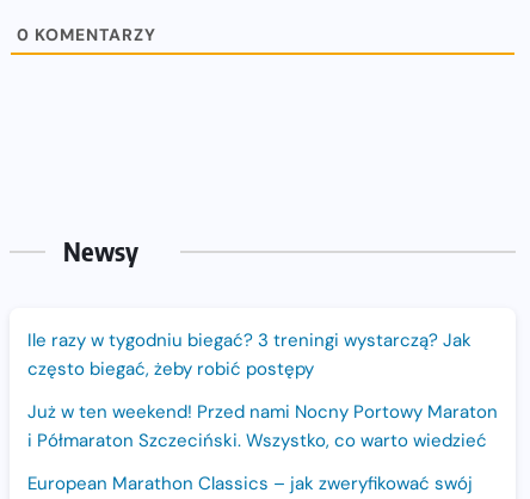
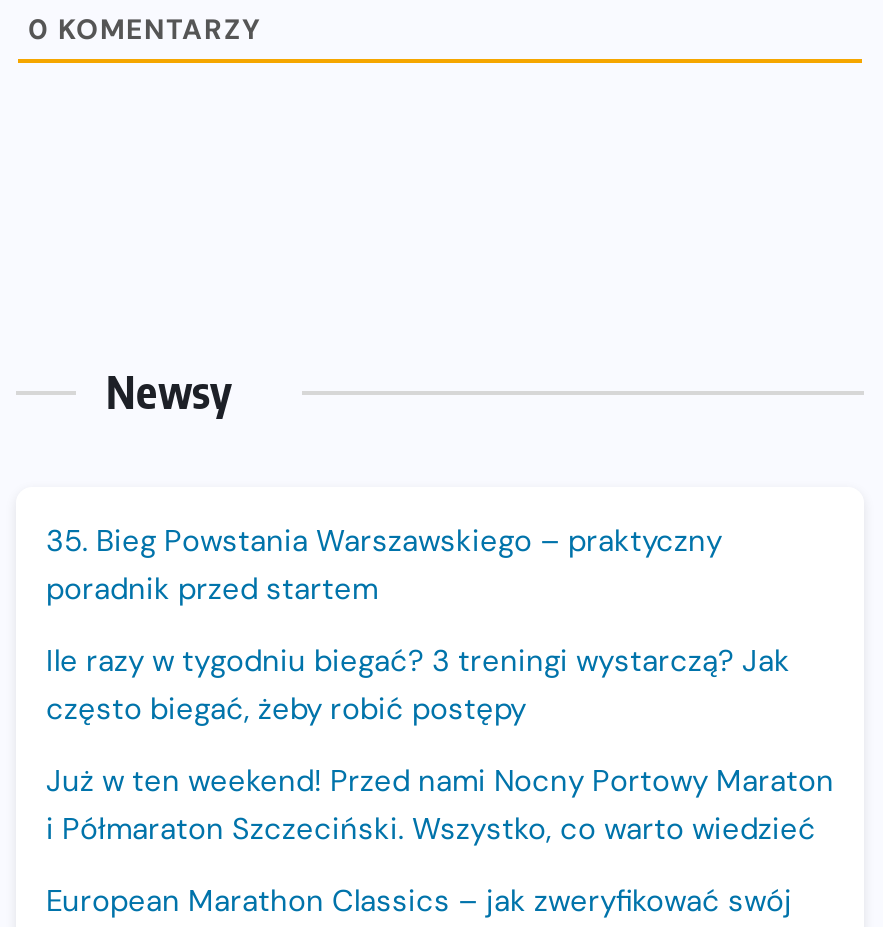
+ 35. Bieg Powstania Warszawskiego – praktyczny
+ poradnik przed startem
